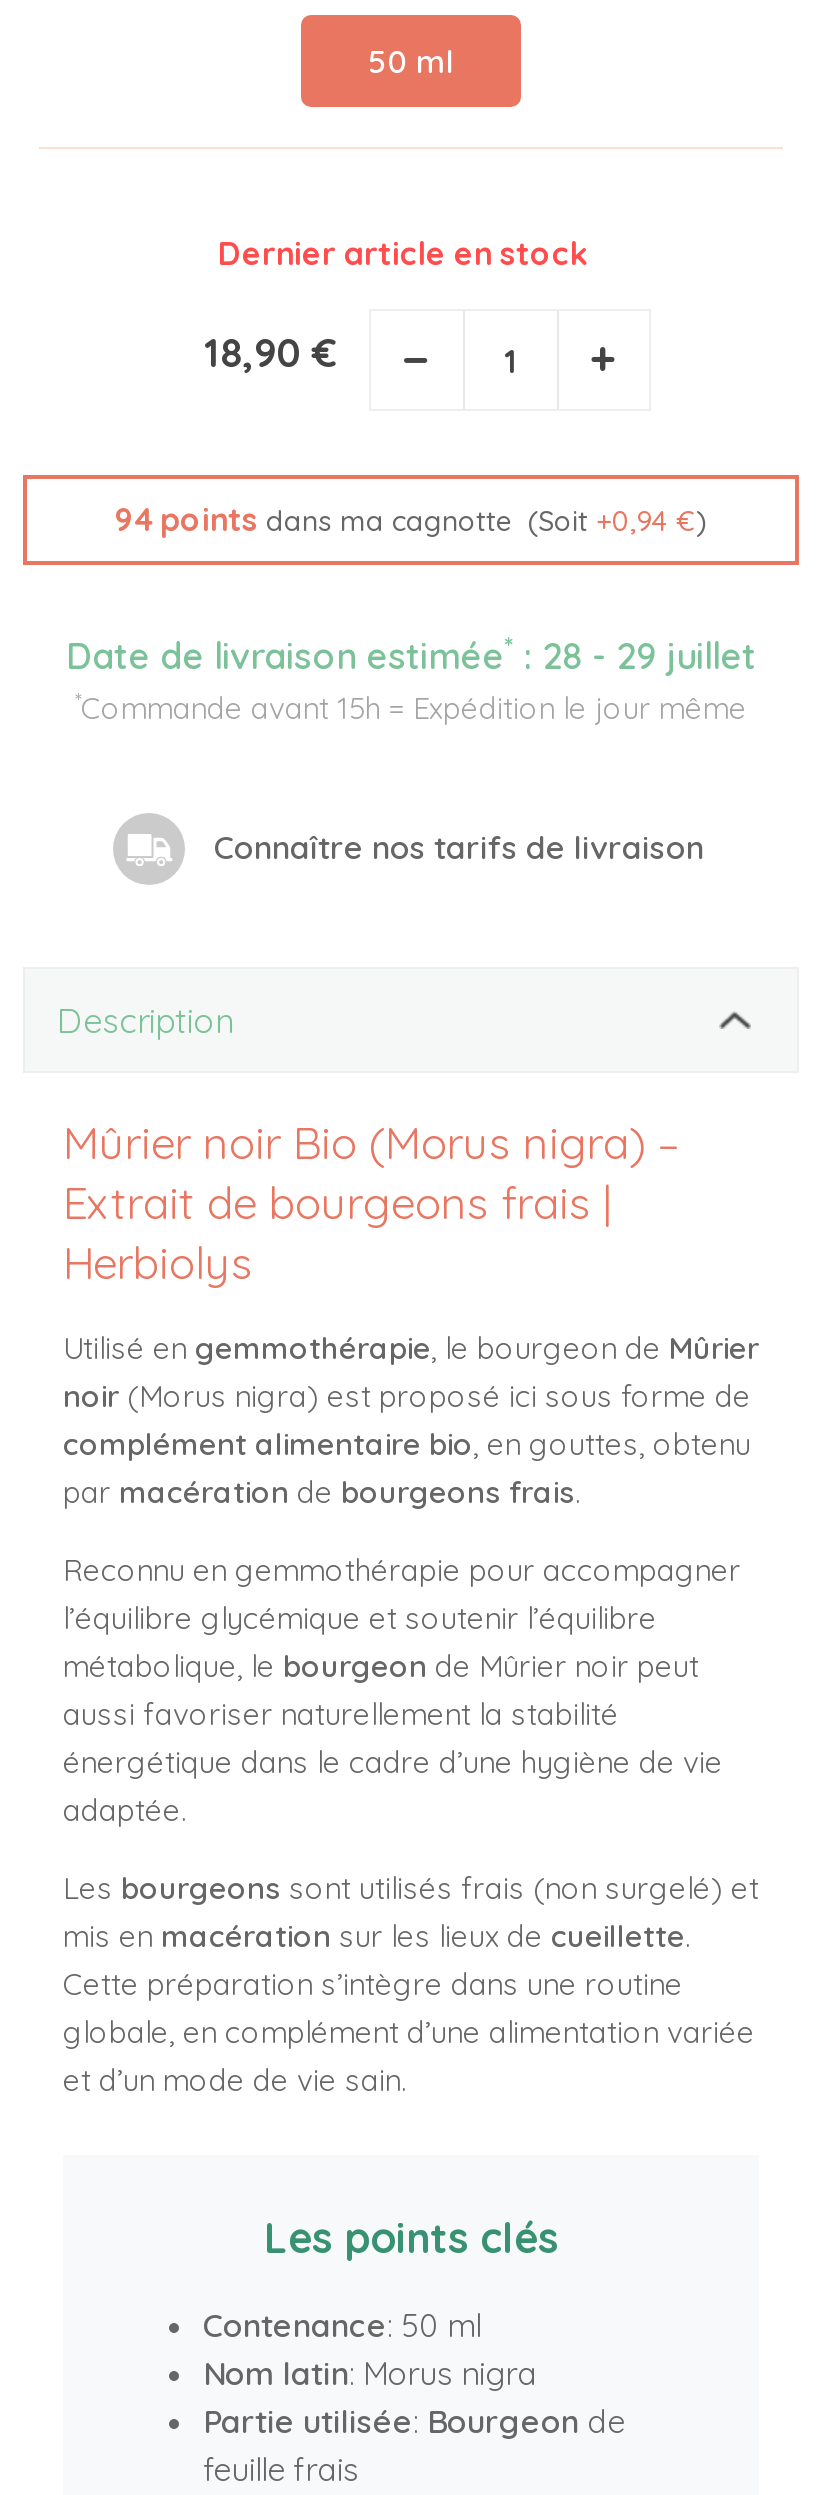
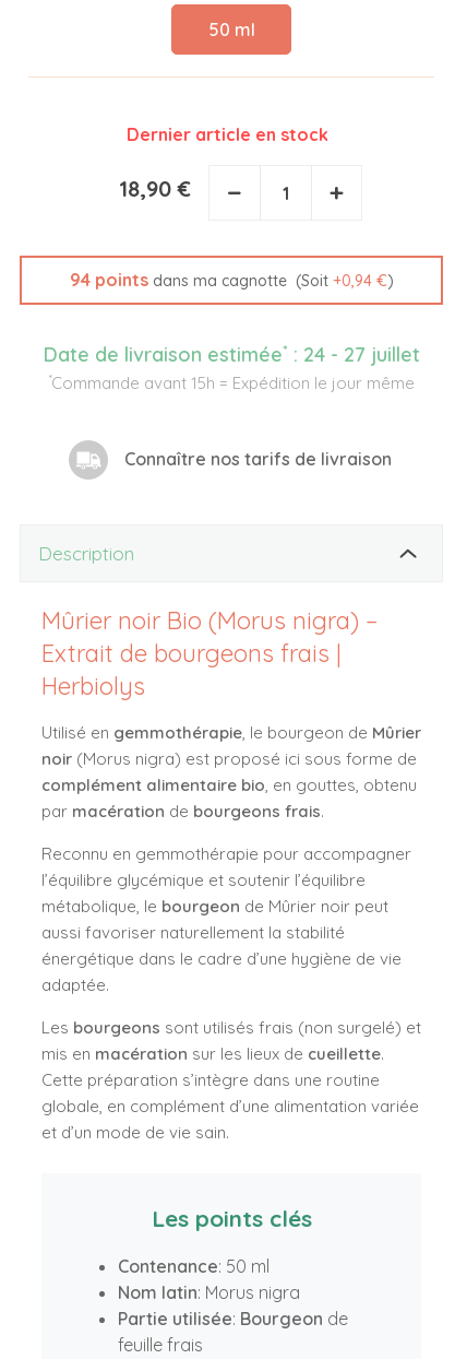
- Date de livraison estimée *: 28 - 29 juillet
+ Date de livraison estimée *: 24 - 27 juillet
